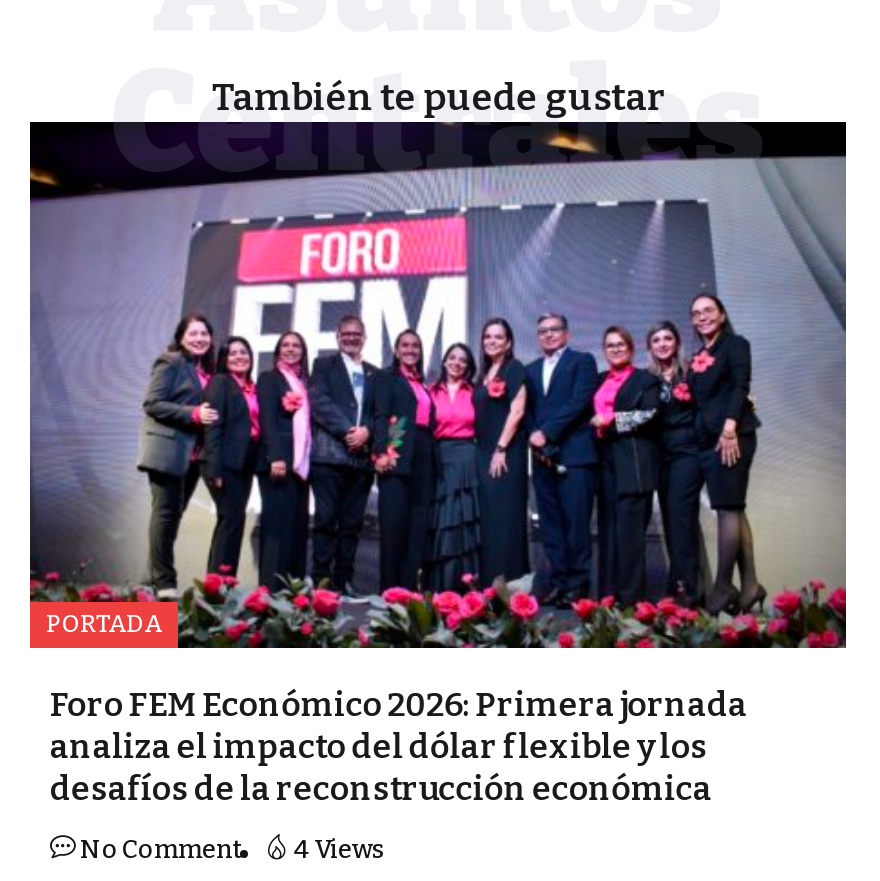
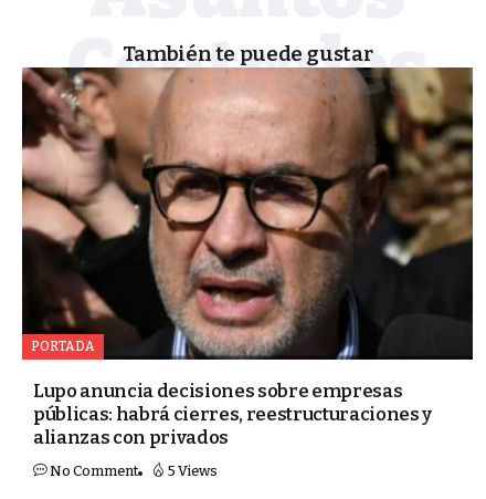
- [image]
- Foro FEM Económico 2026: Primera jornada
- analiza el impacto del dólar flexible y los
- desafíos de la reconstrucción económica
+ [image]
+ Lupo anuncia decisiones sobre empresas
+ públicas: habrá cierres, reestructuraciones y
+ alianzas con privados

- No Comment 4 Views
+ No Comment 5 Views
